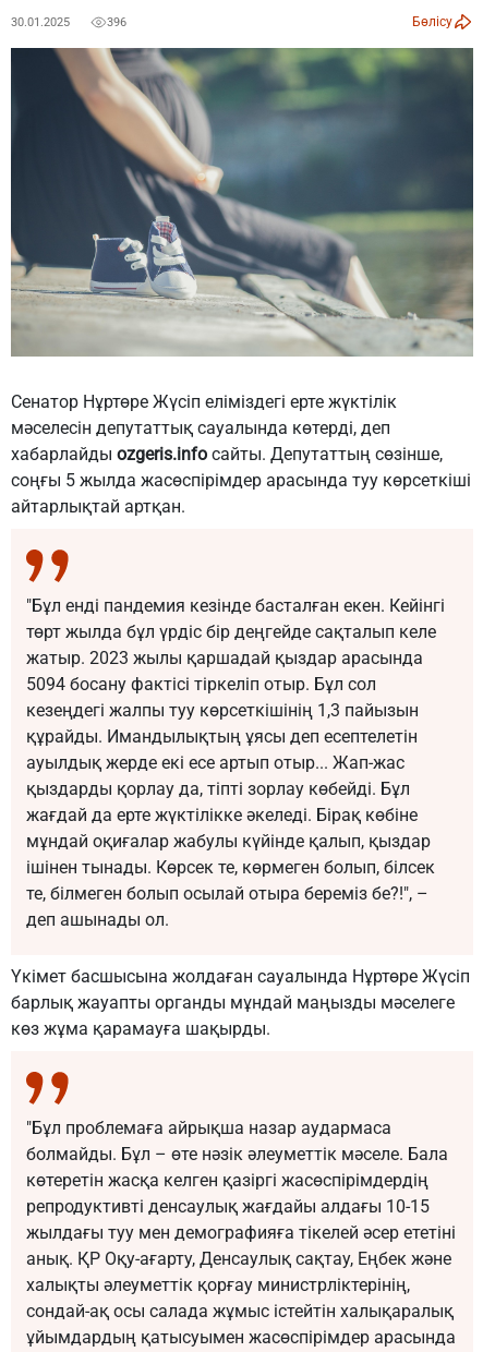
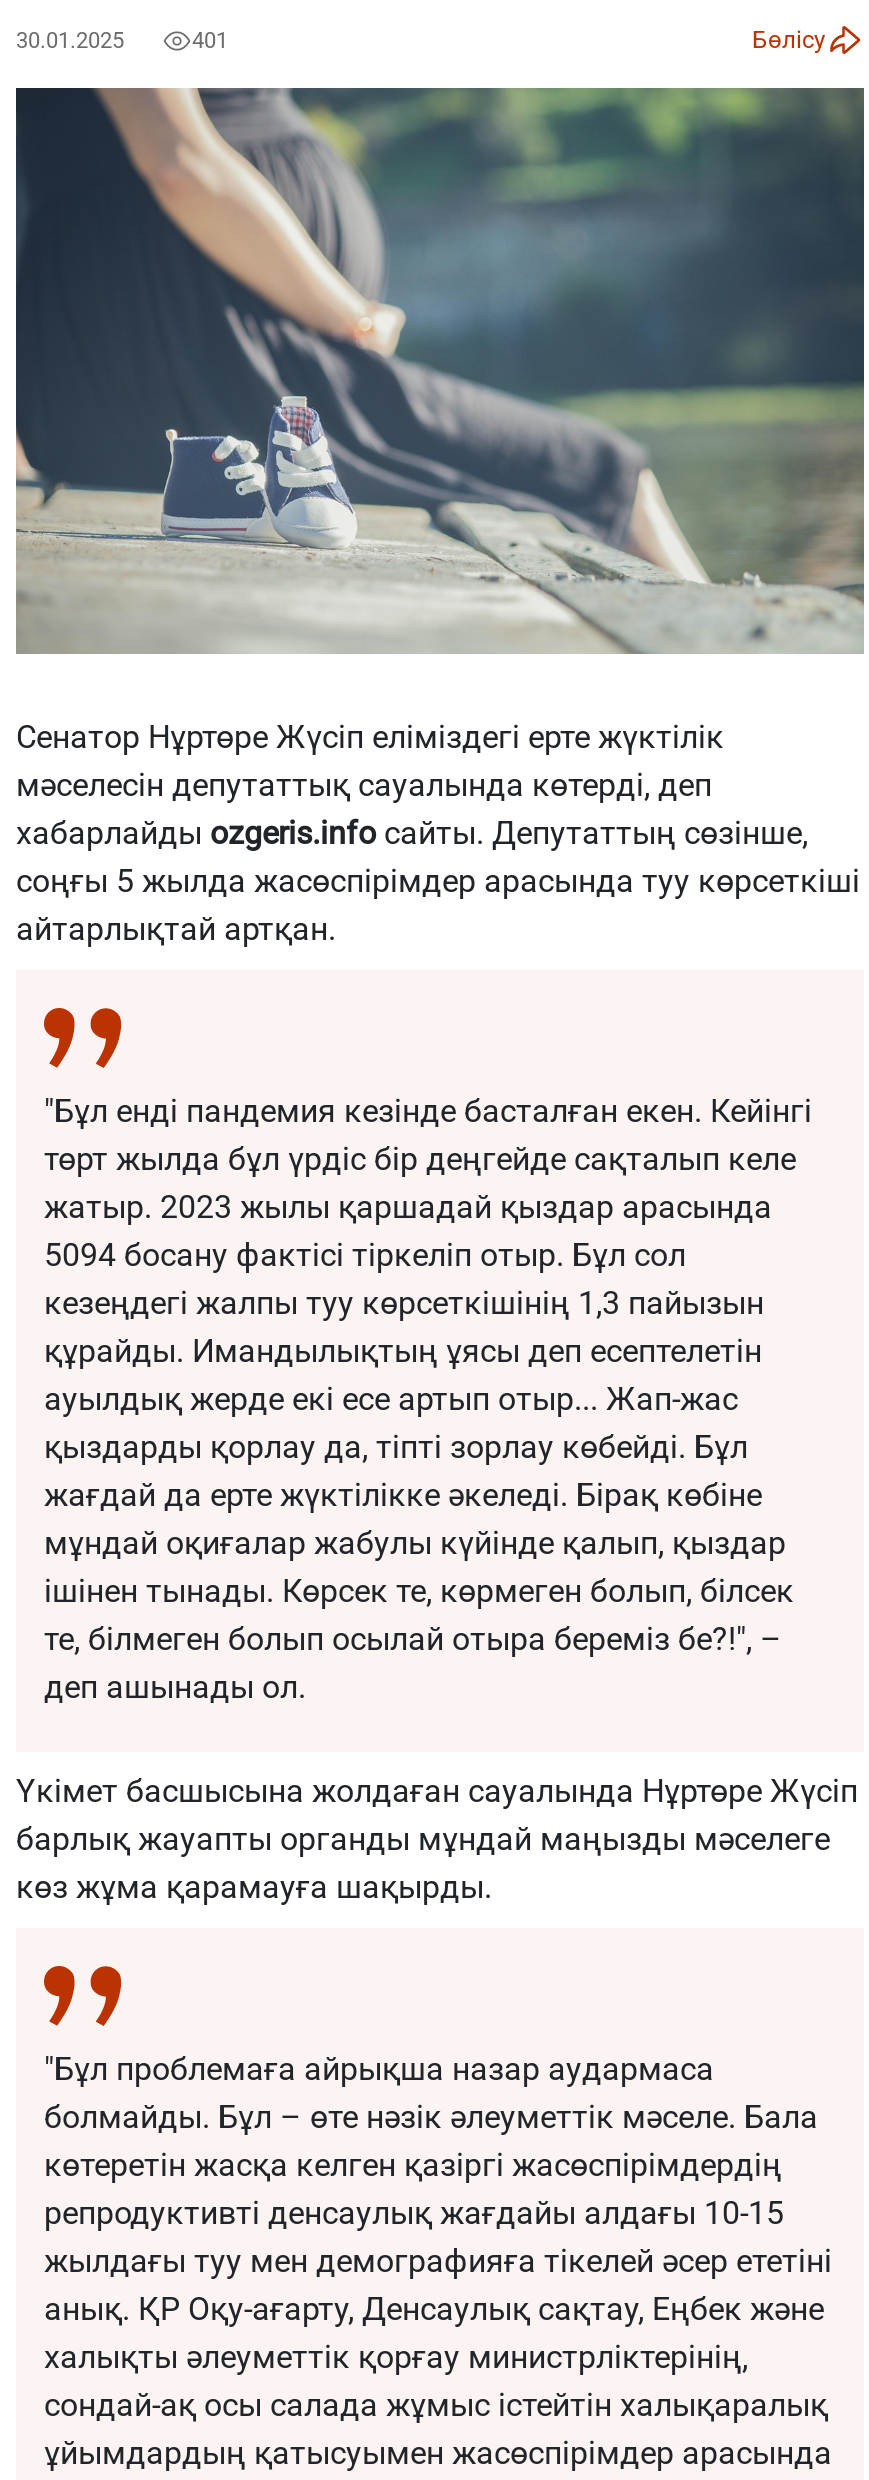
- 396
+ 401
